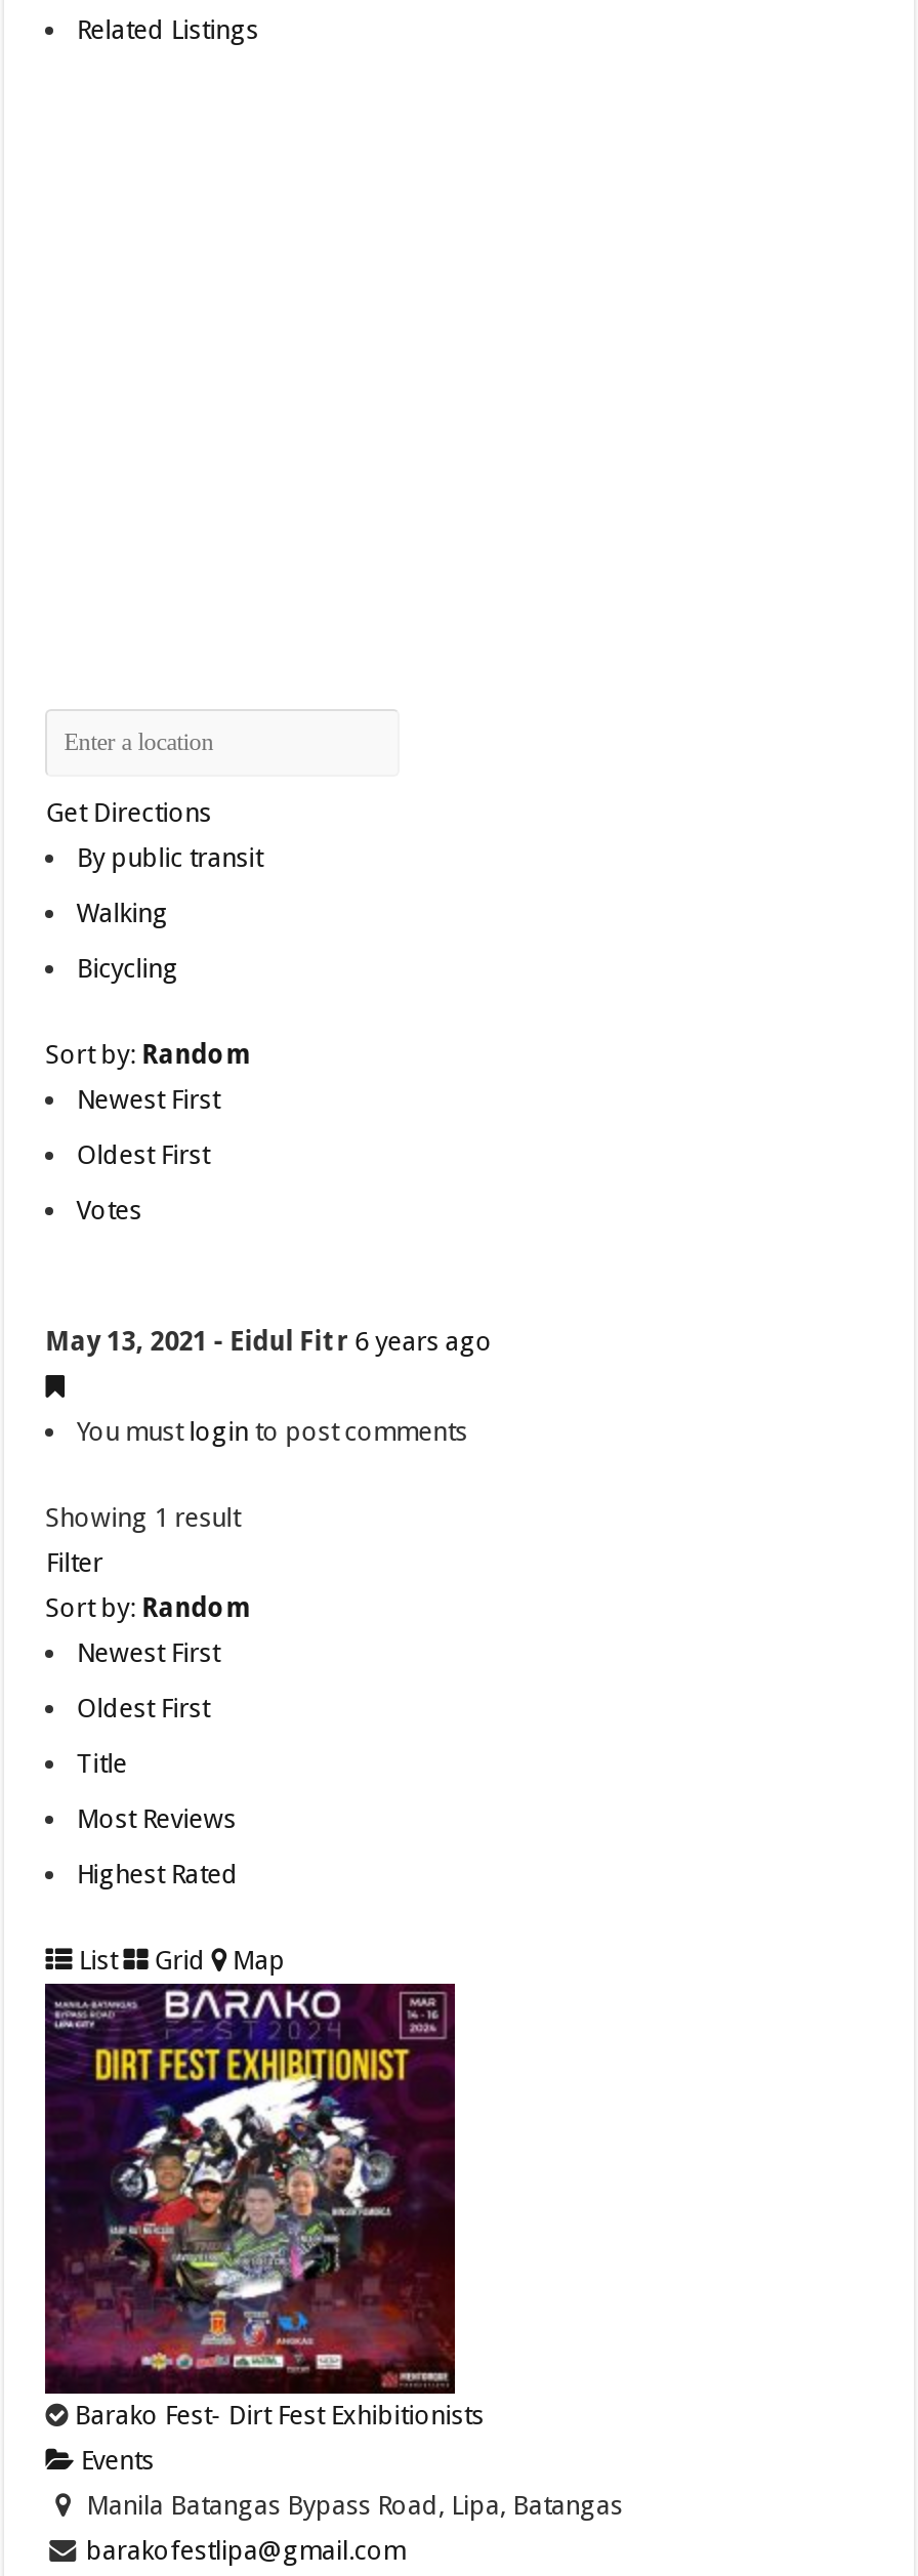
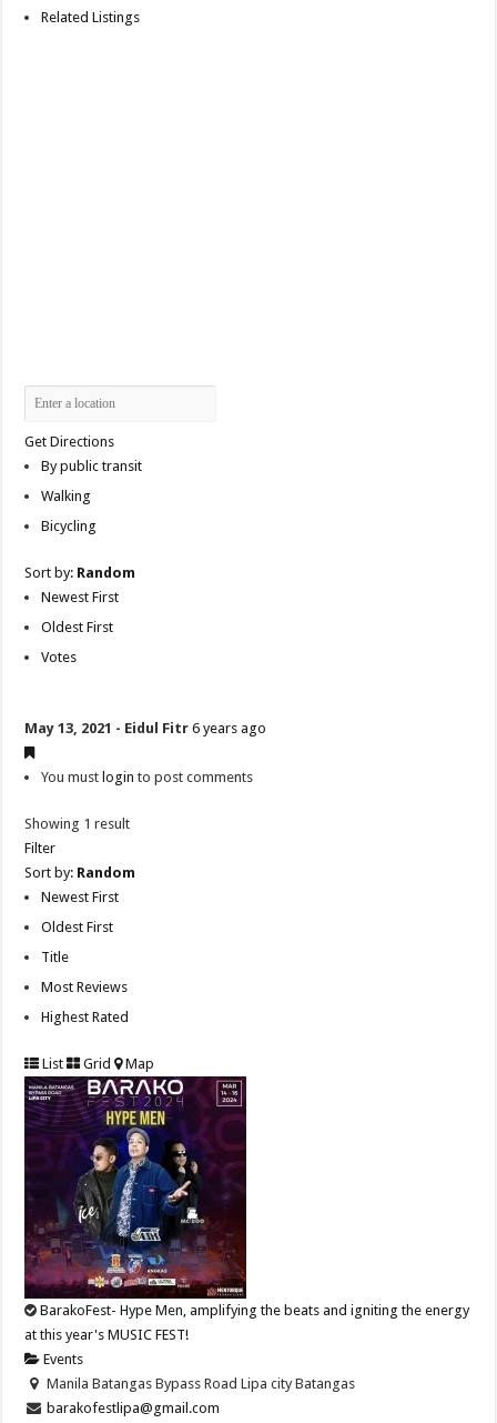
- [image]
- Barako Fest- Dirt Fest Exhibitionists
+ [image]
+ BarakoFest- Hype Men, amplifying the beats and igniting the energy
+ at this year's MUSIC FEST!

- Manila Batangas Bypass Road, Lipa, Batangas
+ Manila Batangas Bypass Road Lipa city Batangas
